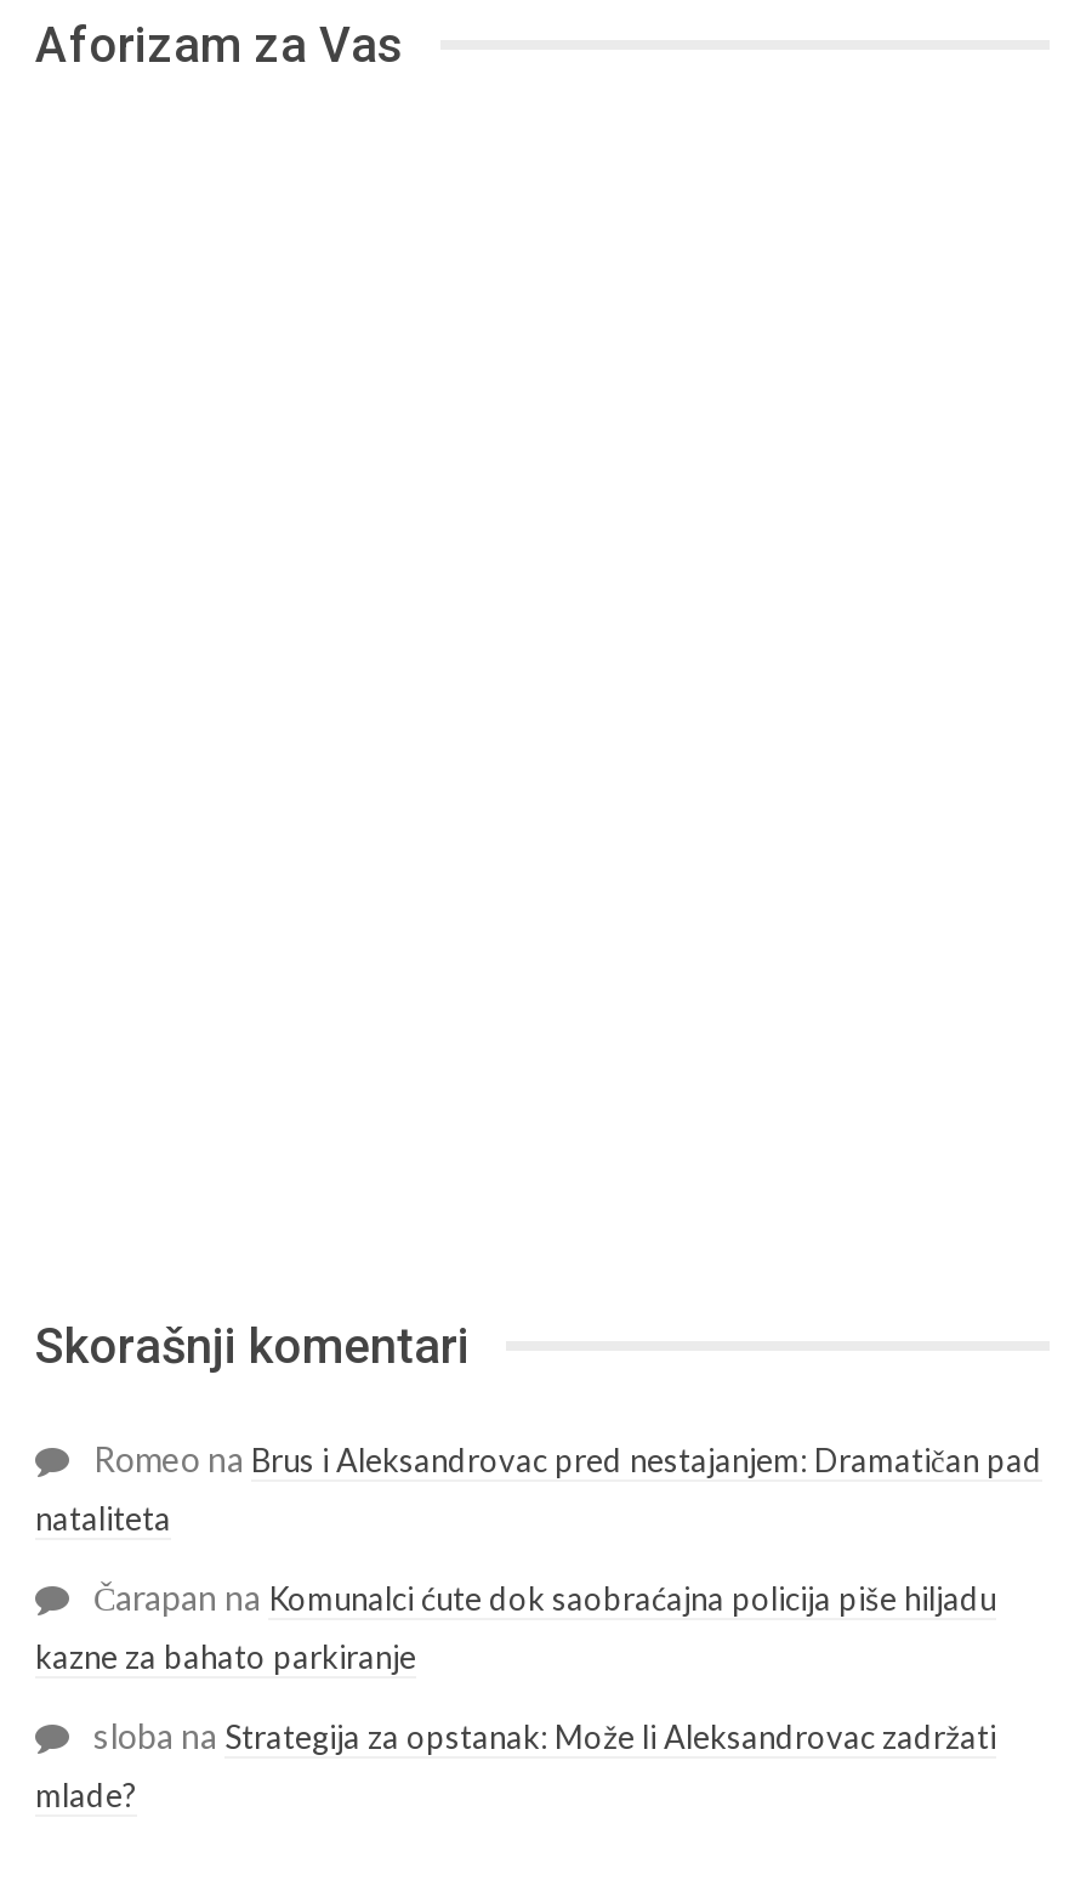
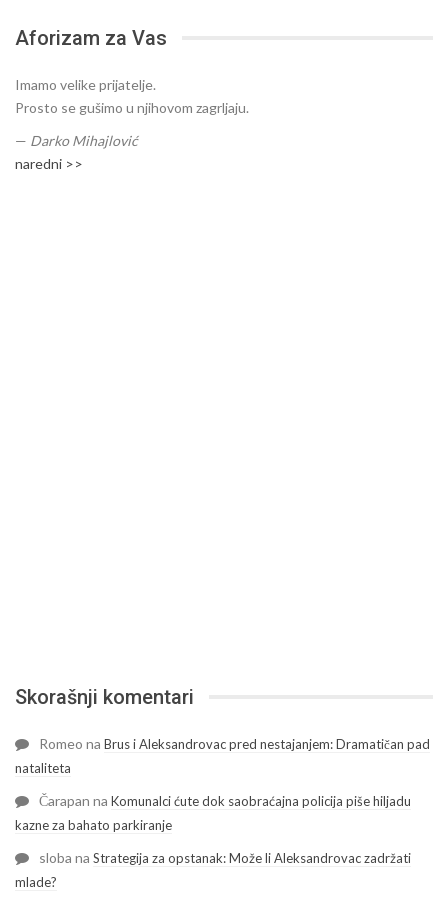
+ Imamo velike prijatelje.
+ Prosto se gušimo u njihovom zagrljaju.
+ — Darko Mihajlović
+ naredni >>
